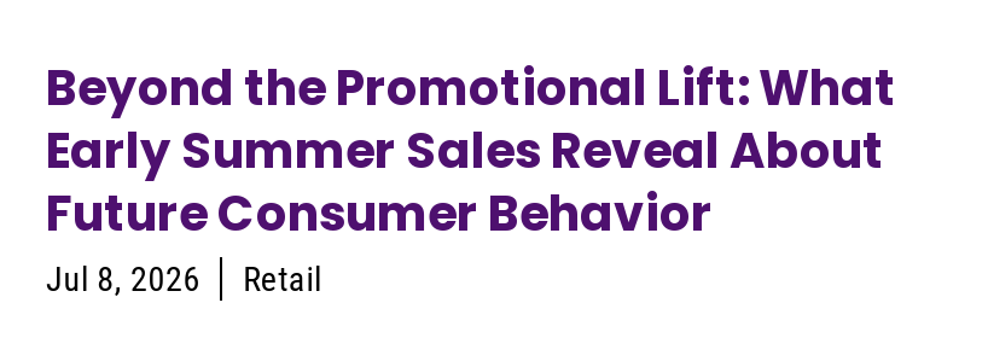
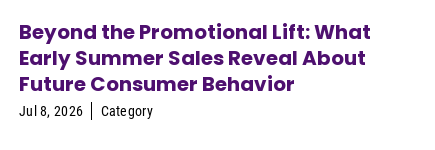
- Retail
+ Category
